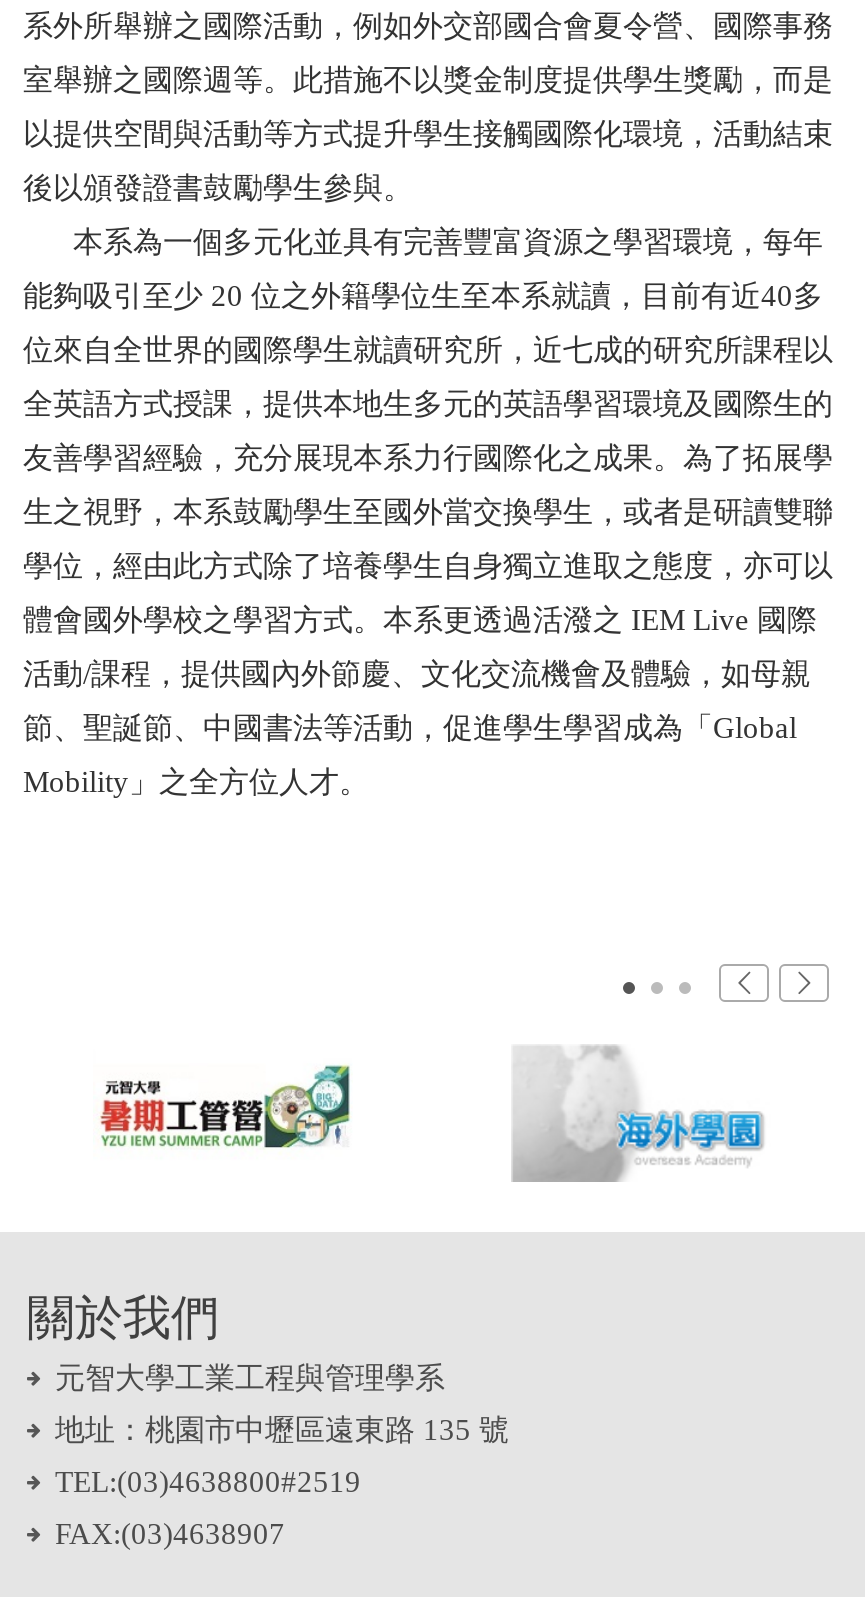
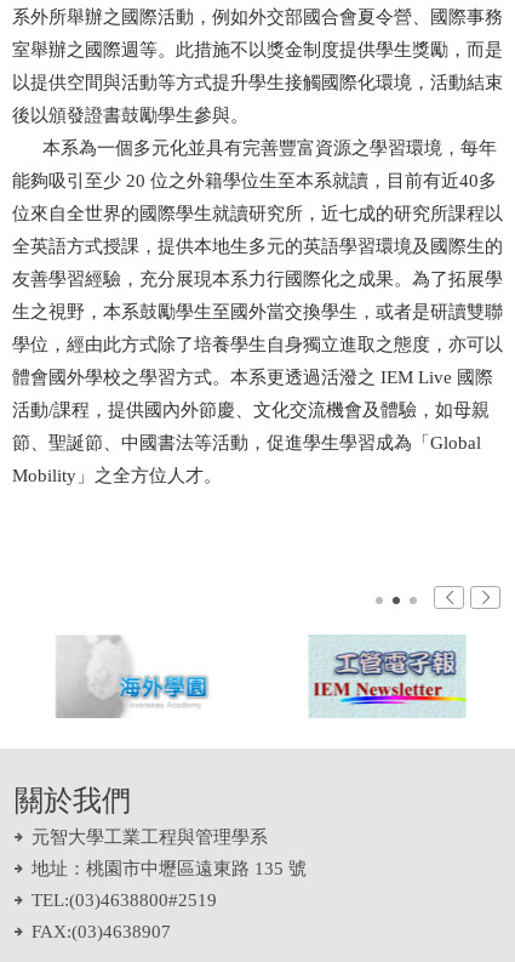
- [image]
+ [image]

- [image]
+ [image]
